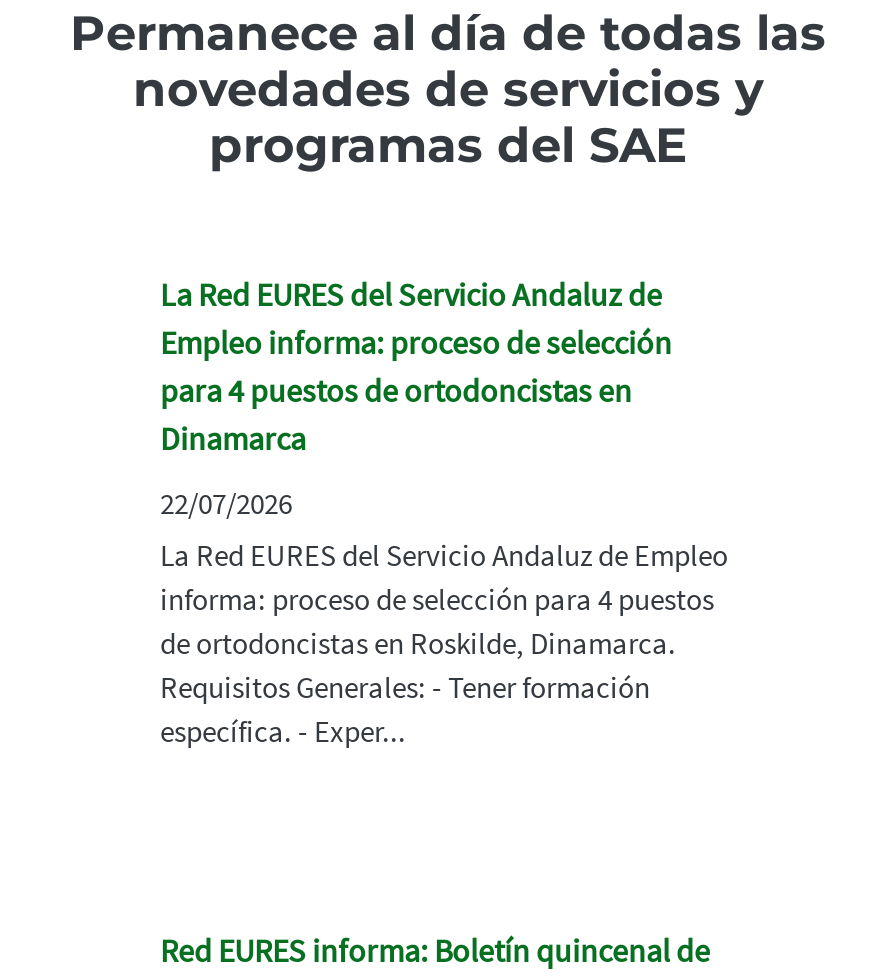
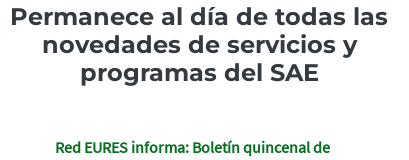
- La Red EURES del Servicio Andaluz de
- Empleo informa: proceso de selección
- para 4 puestos de ortodoncistas en
- Dinamarca
- 22/07/2026
- La Red EURES del Servicio Andaluz de Empleo
- informa: proceso de selección para 4 puestos
- de ortodoncistas en Roskilde, Dinamarca.
- Requisitos Generales: - Tener formación
- específica. - Exper...
